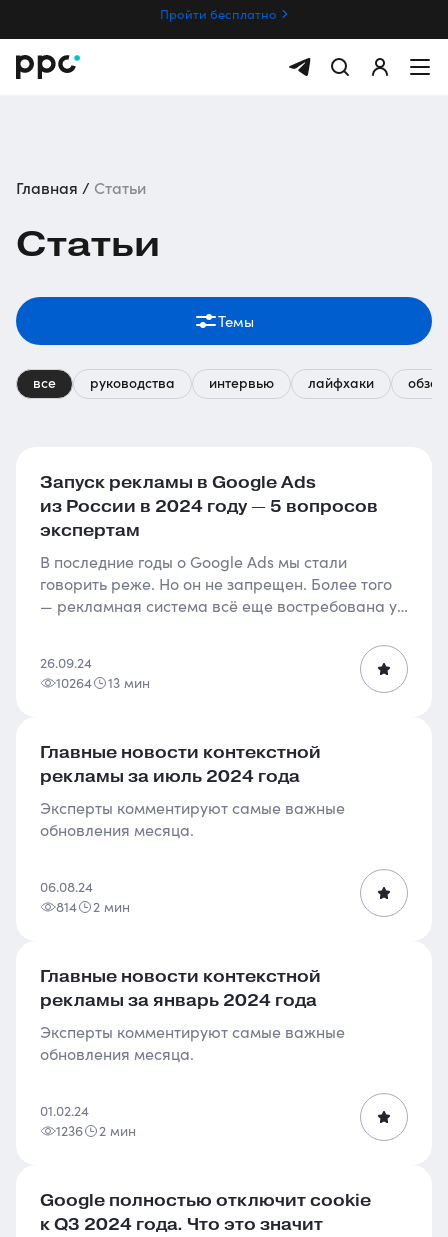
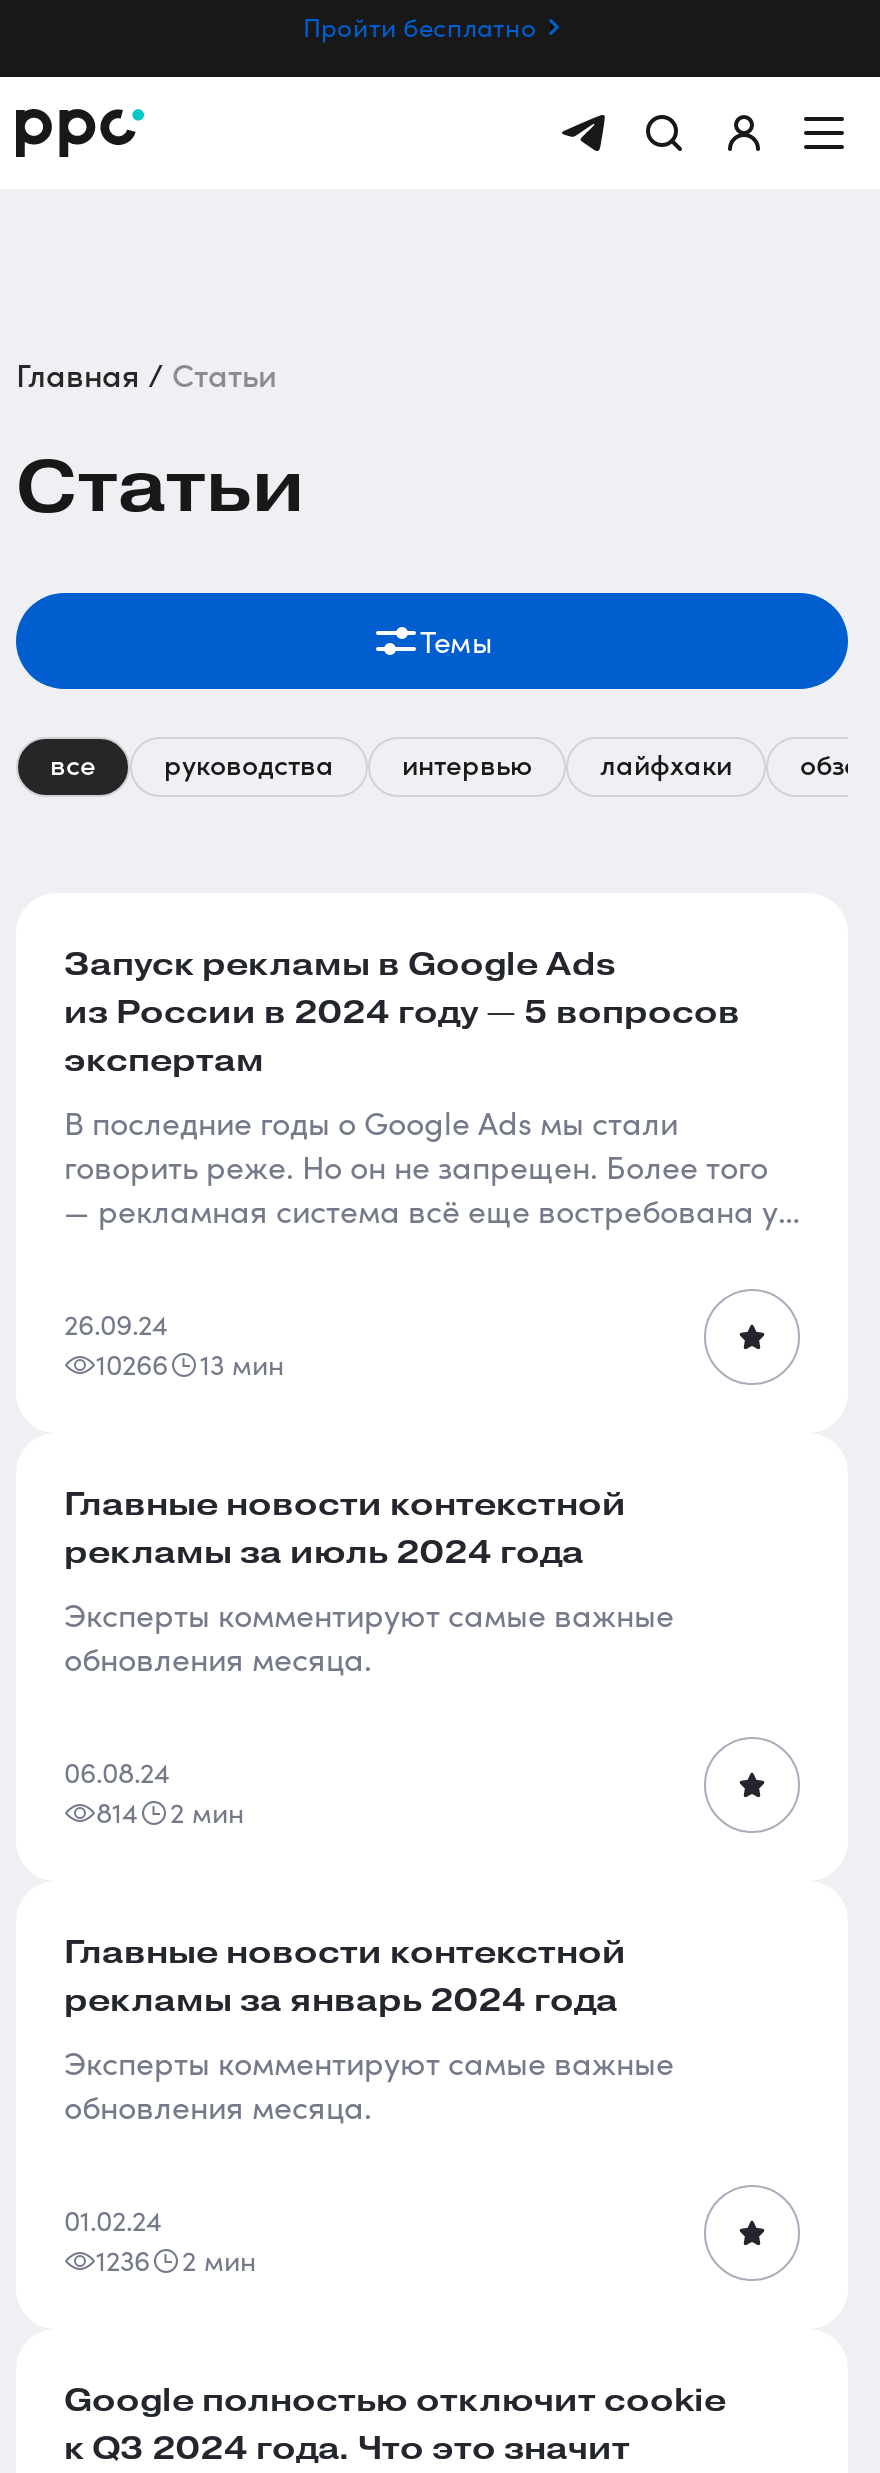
- 10264 13 мин
+ 10266 13 мин
